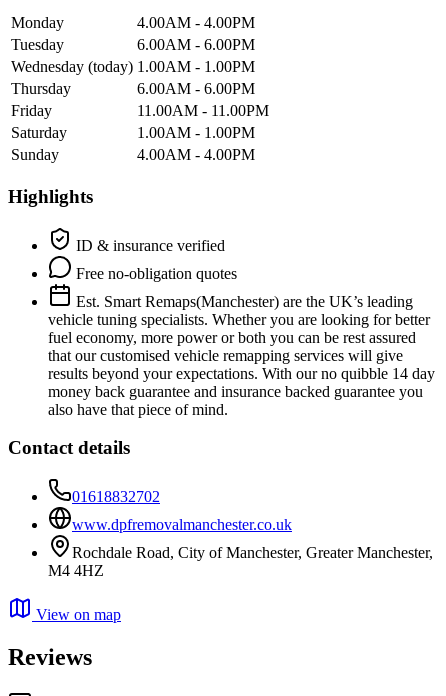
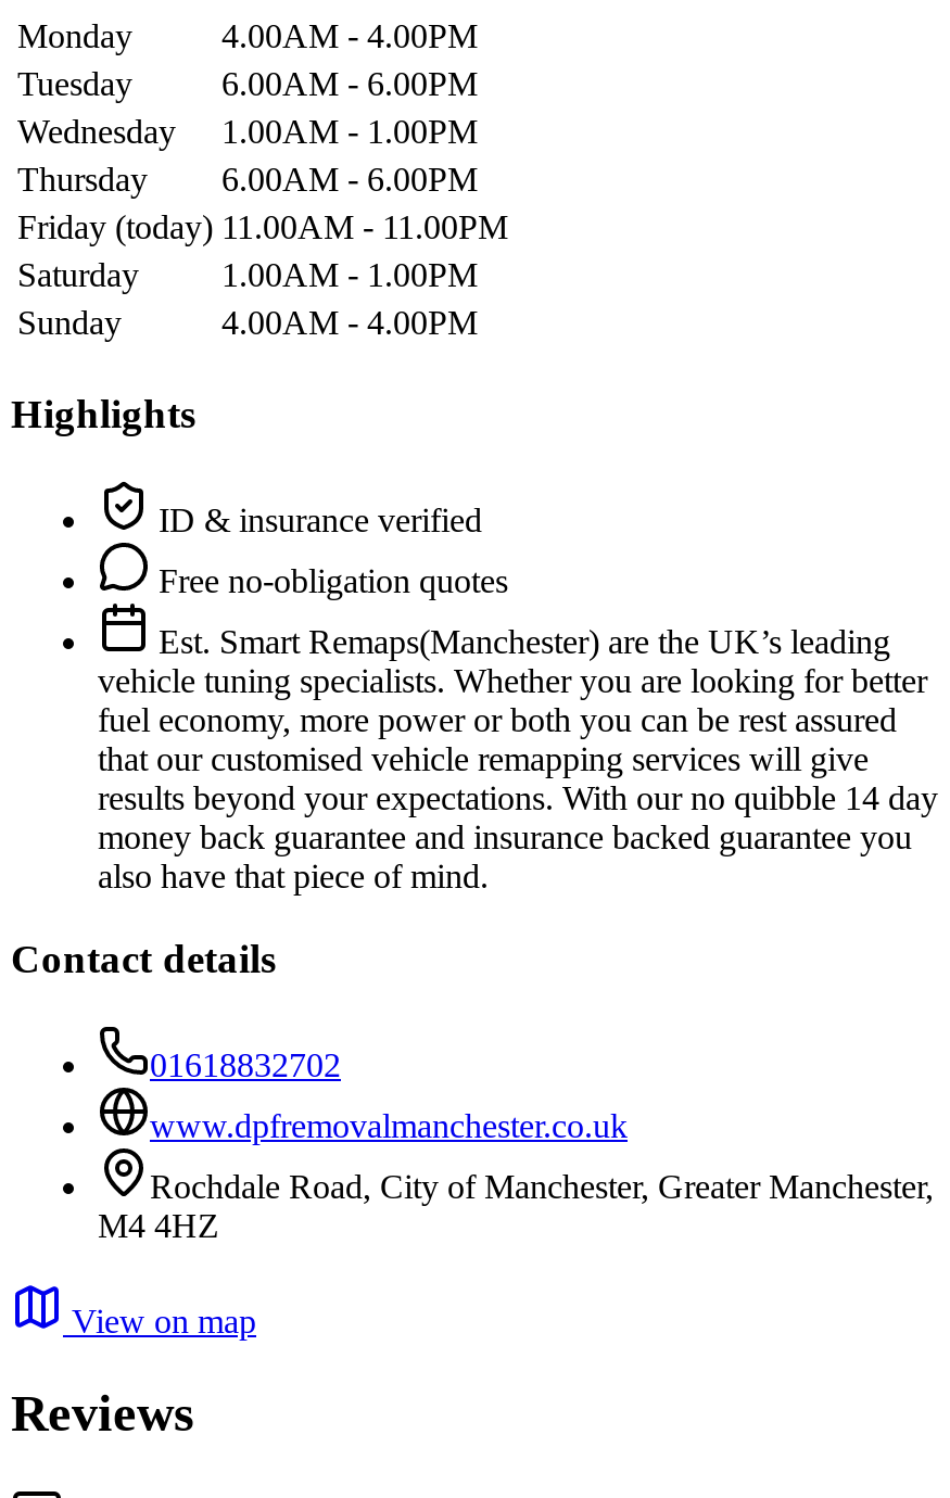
- Wednesday (today) 1.00AM - 1.00PM
+ Wednesday
+ 1.00AM - 1.00PM

- Friday
- 11.00AM - 11.00PM
+ Friday (today) 11.00AM - 11.00PM
